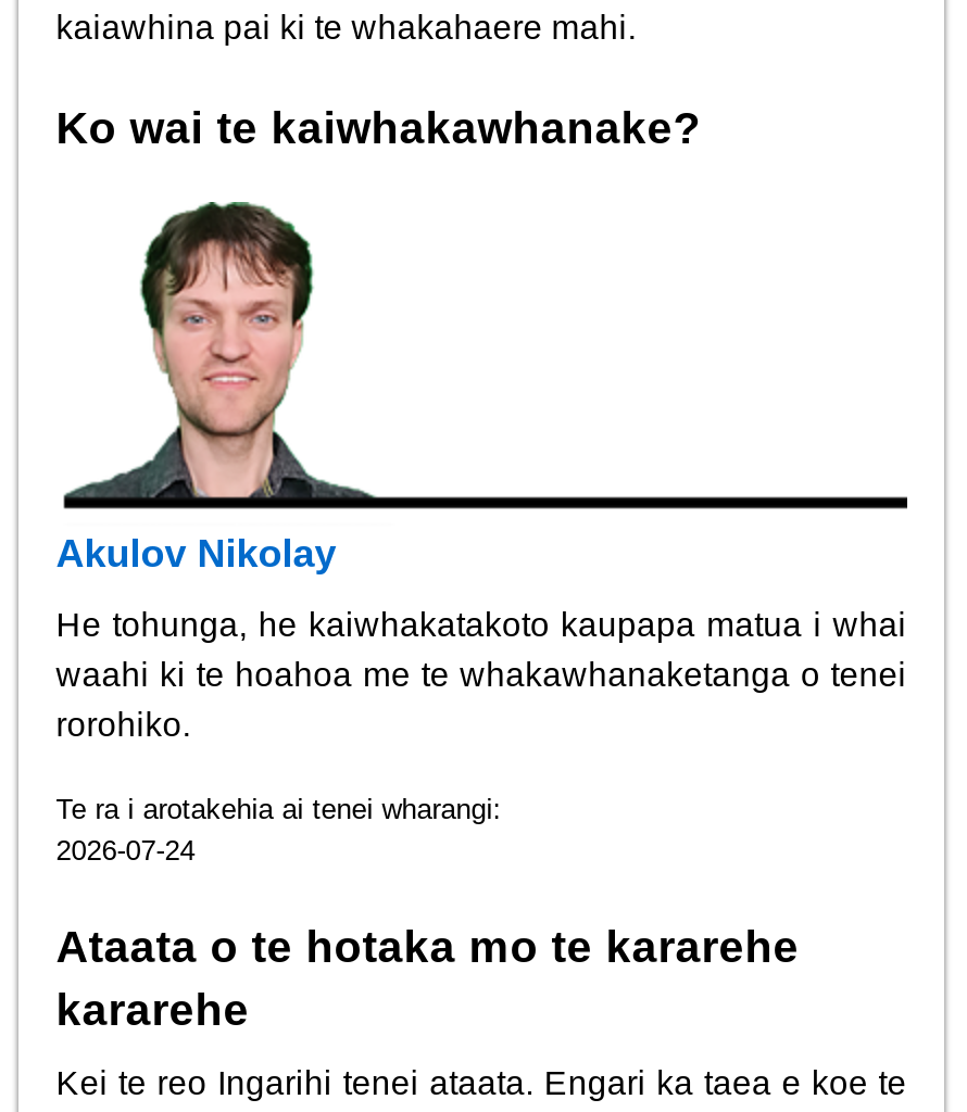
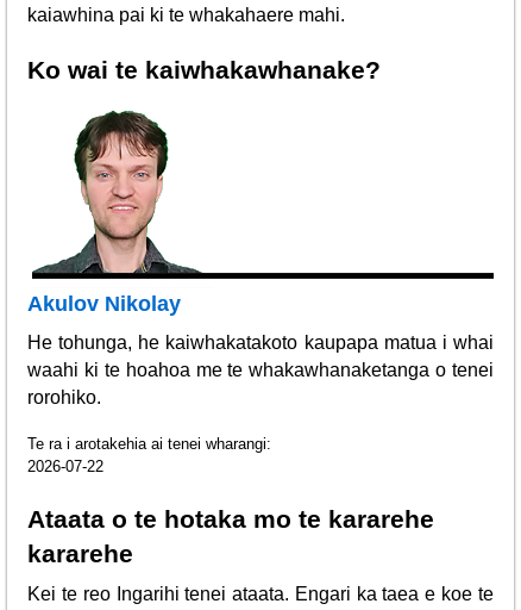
- 2026-07-24
+ 2026-07-22
